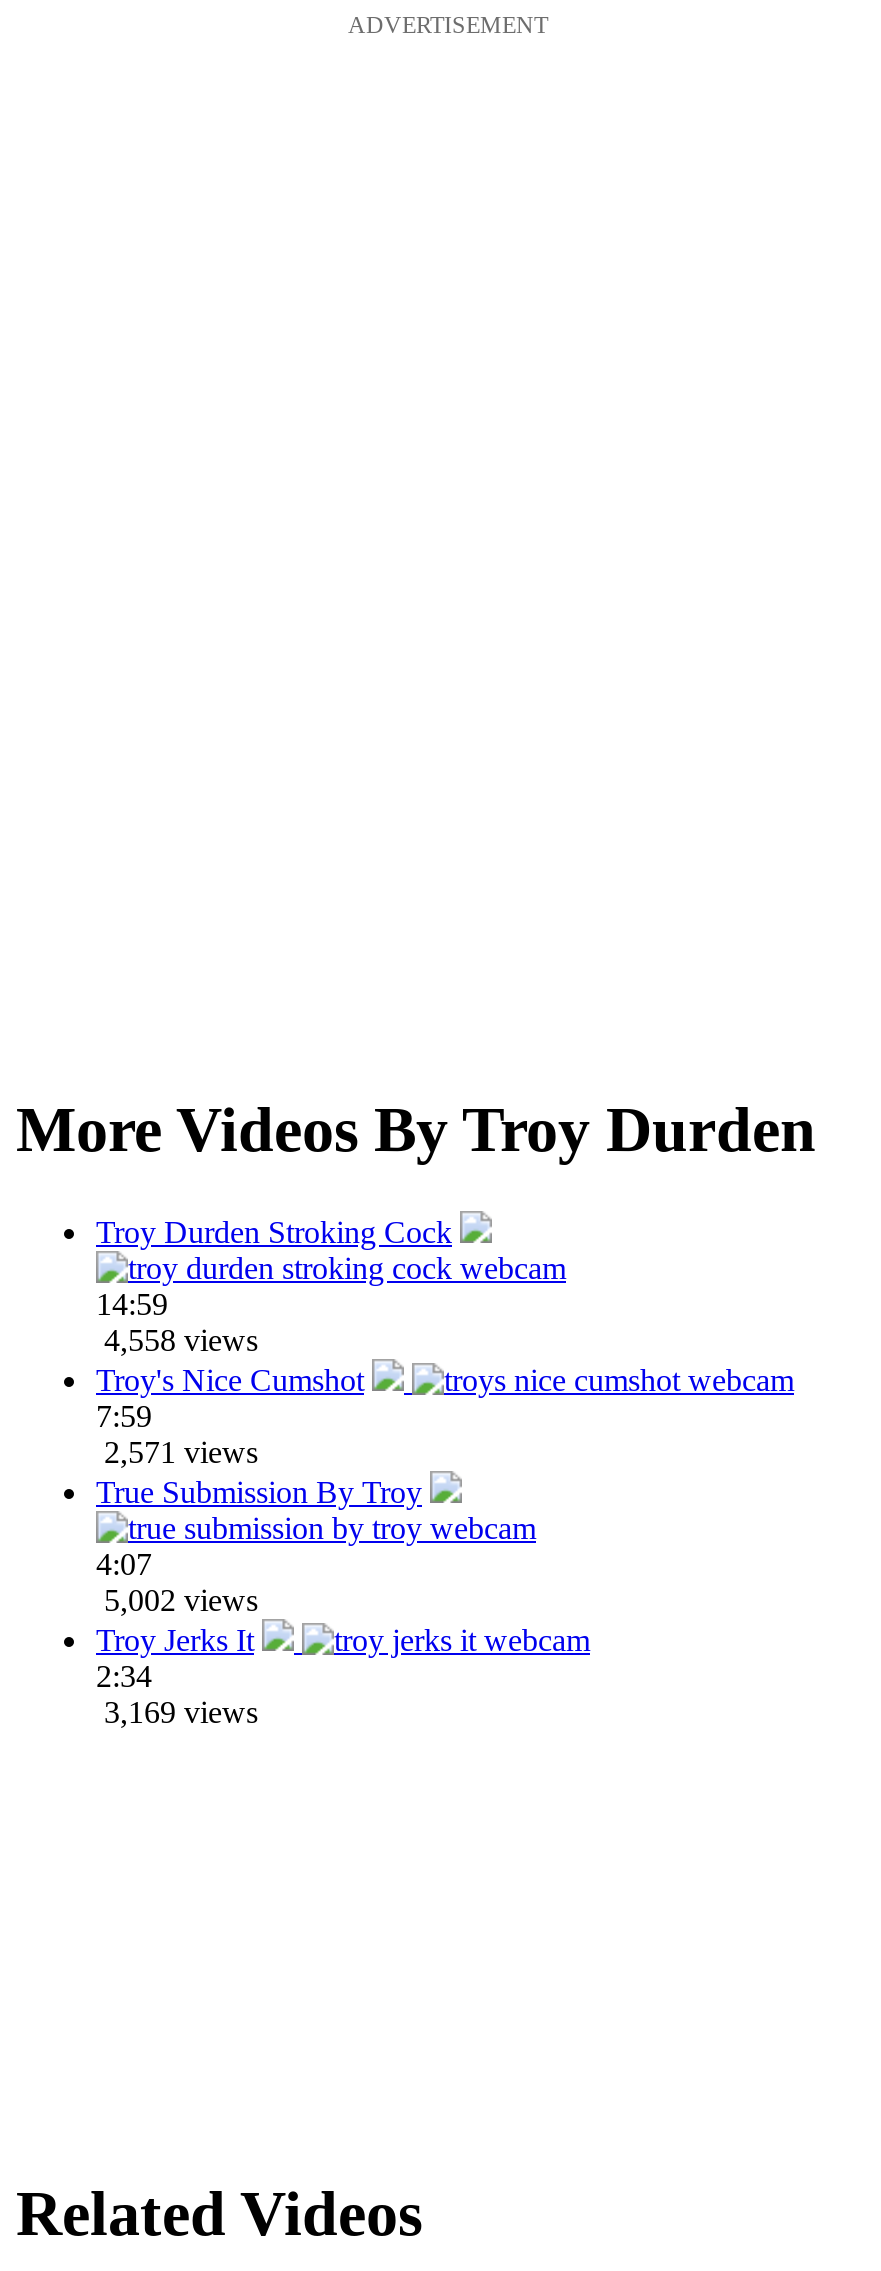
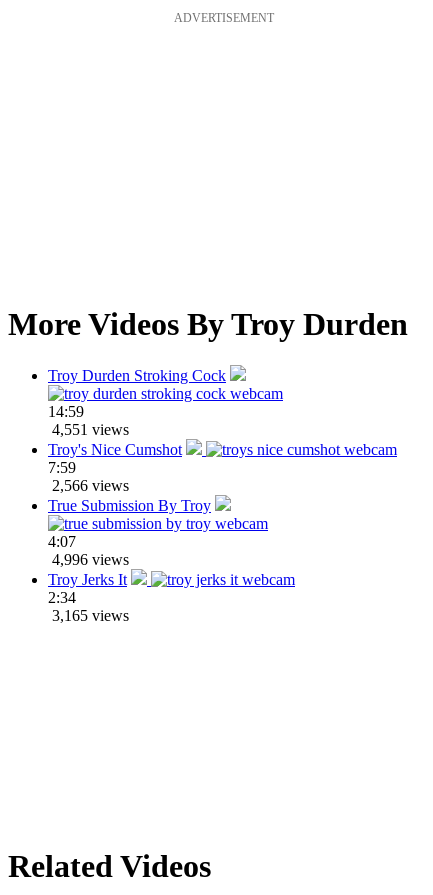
- 4,558 views
+ 4,551 views

- 2,571 views
+ 2,566 views

- 5,002 views
+ 4,996 views

- 3,169 views
+ 3,165 views
